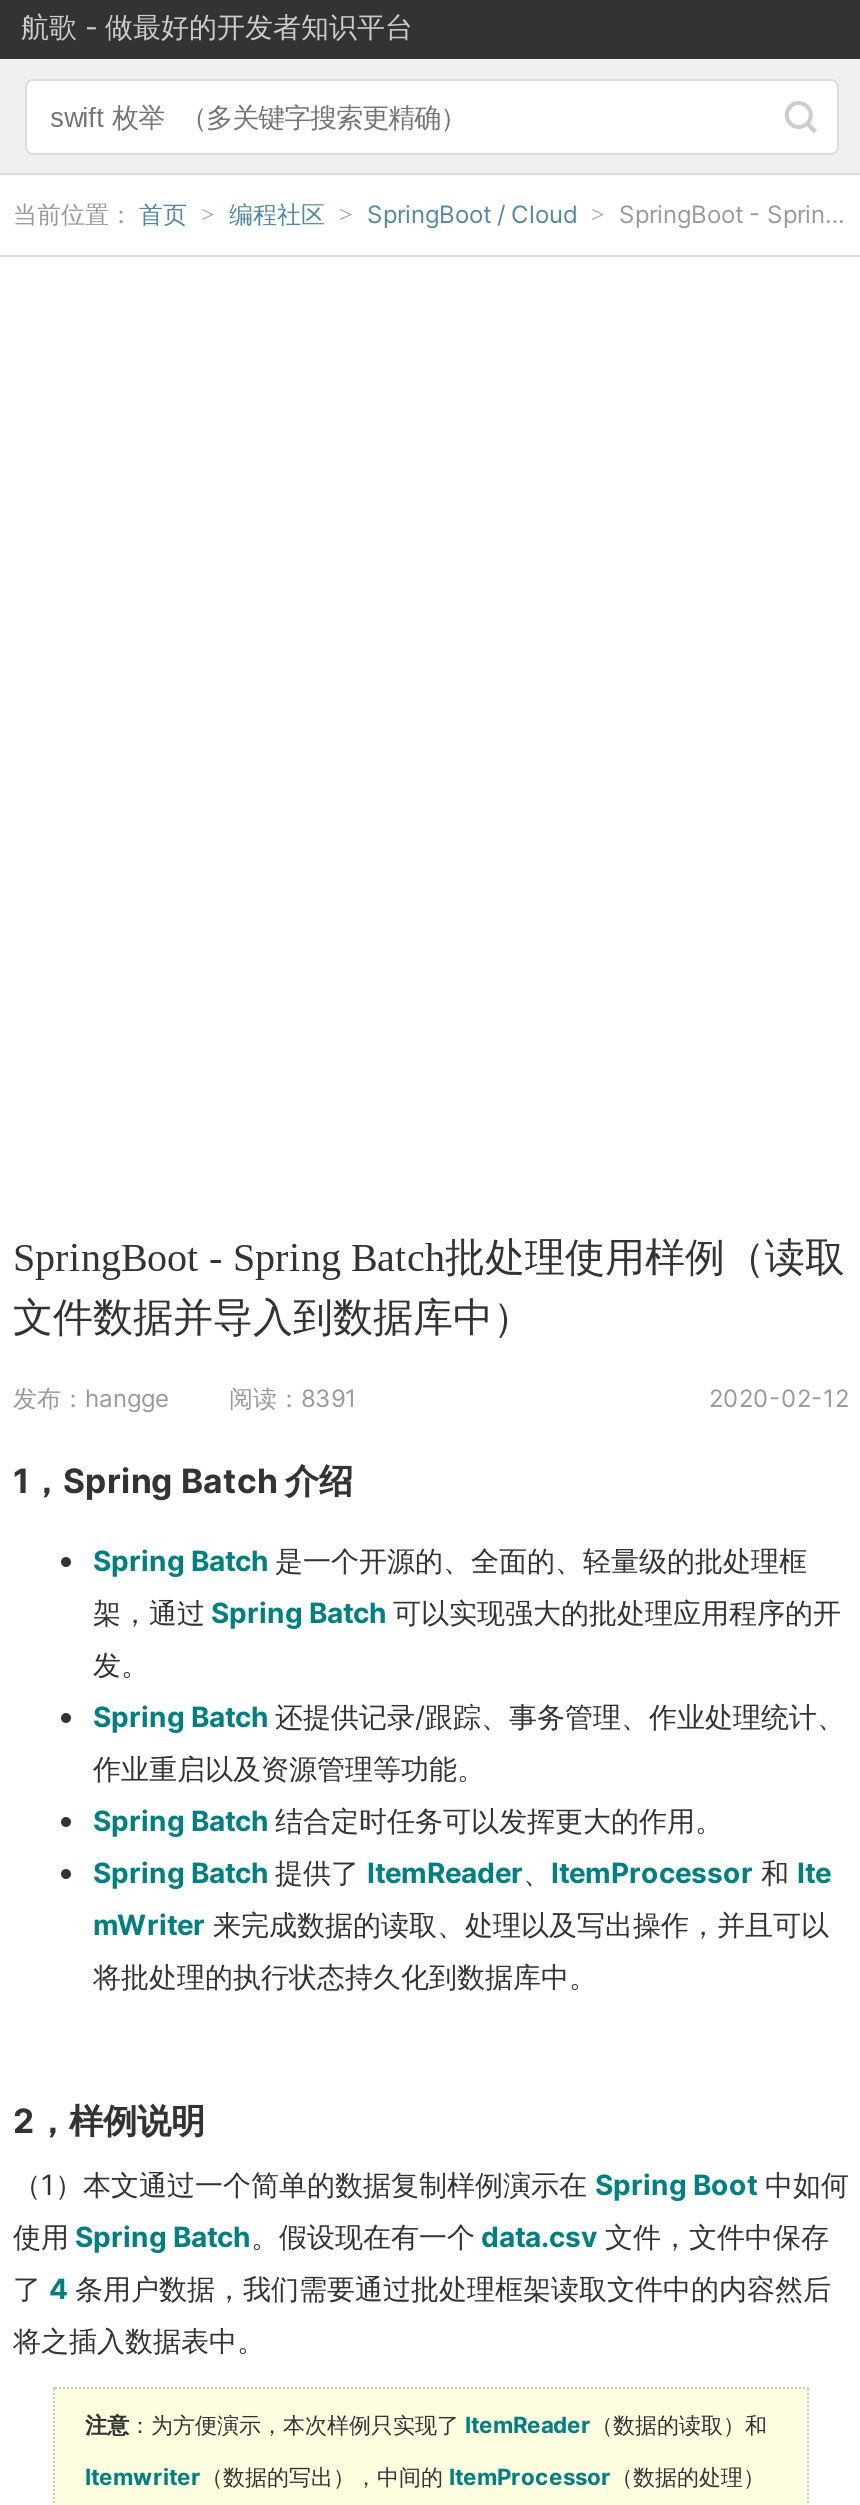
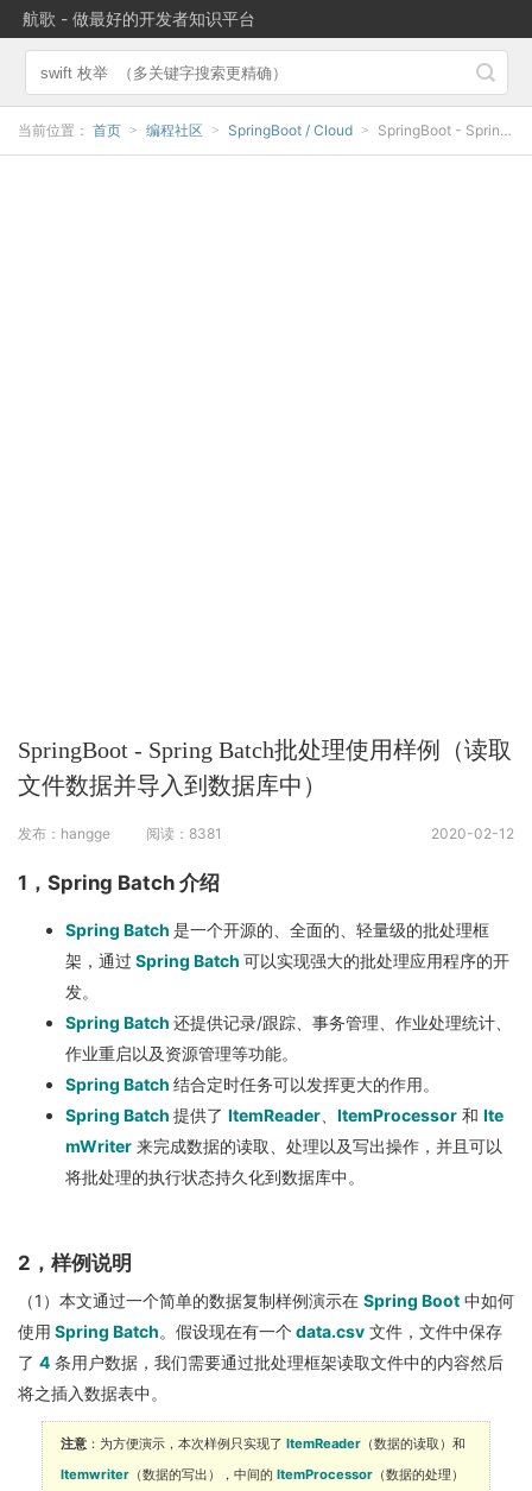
- 发布：hangge 阅读：8391
+ 发布：hangge 阅读：8381
